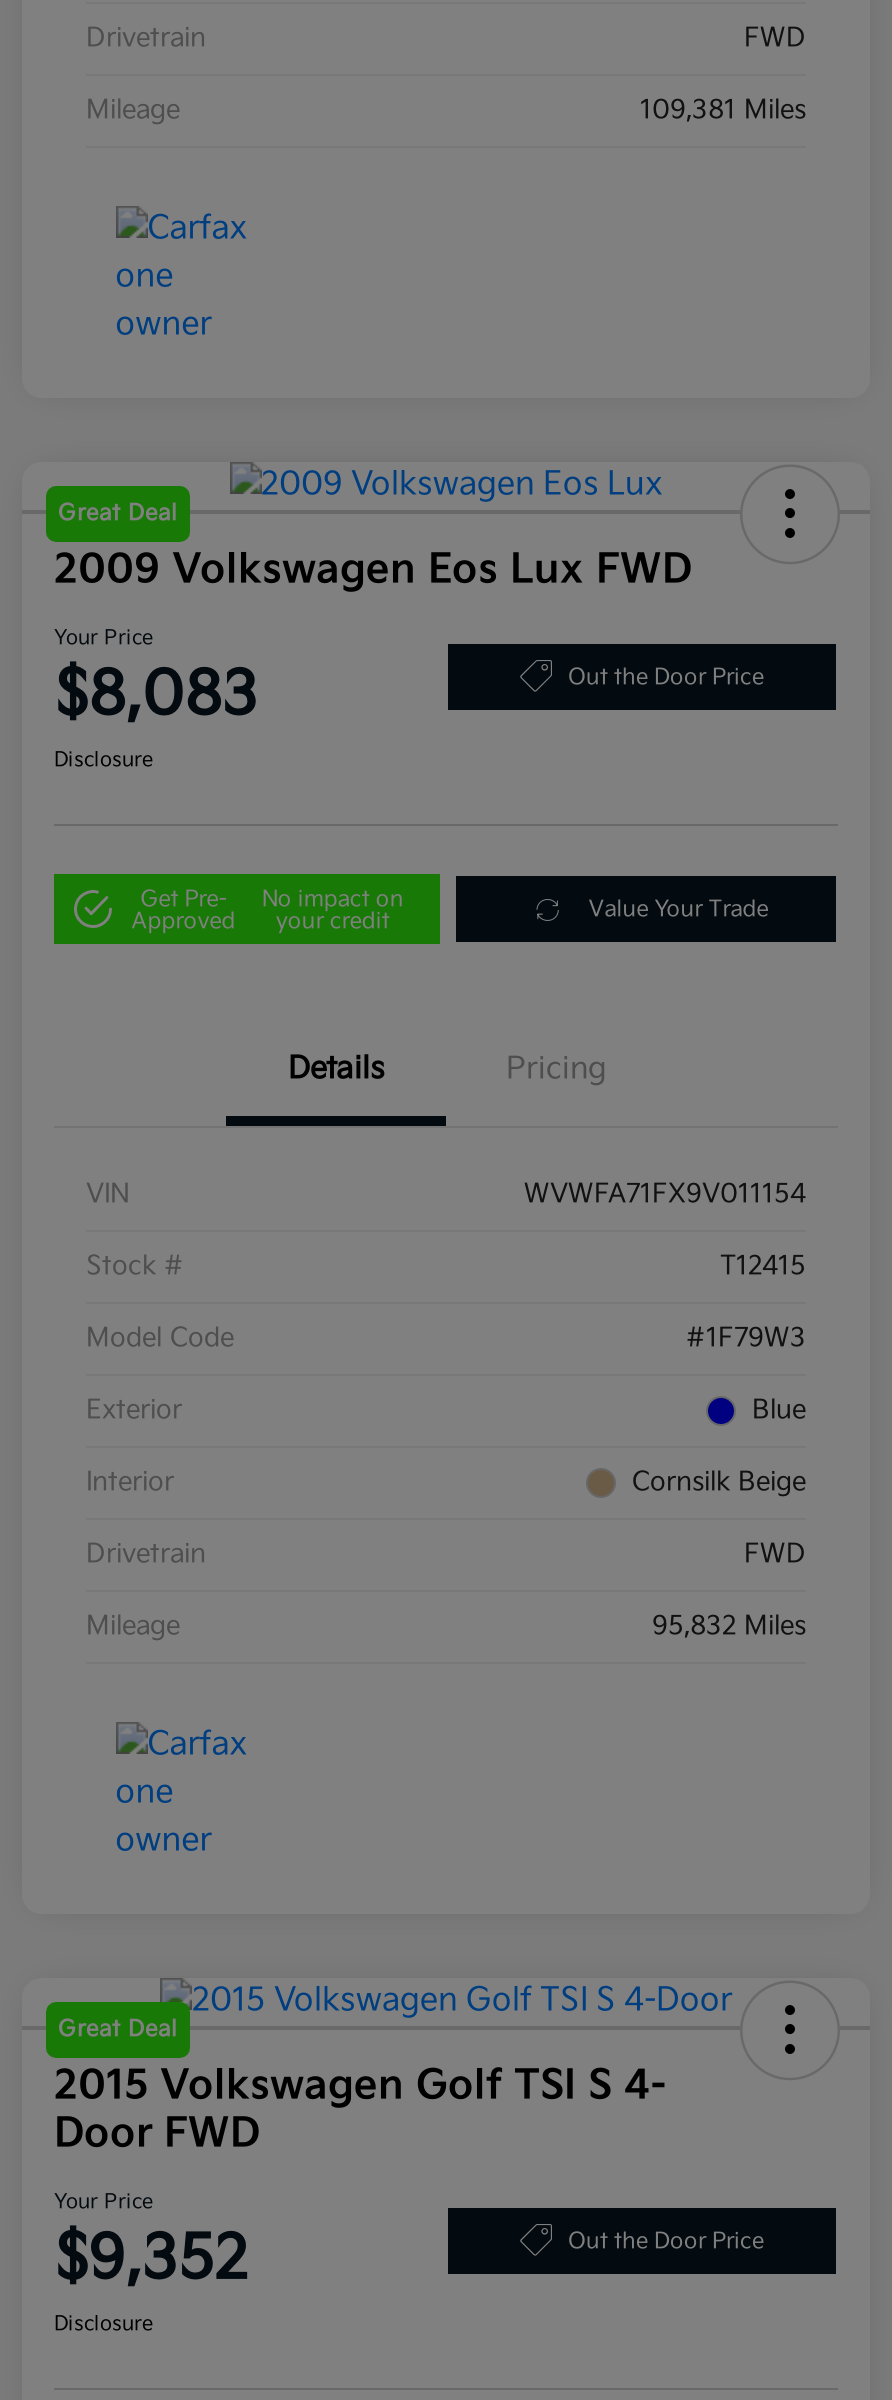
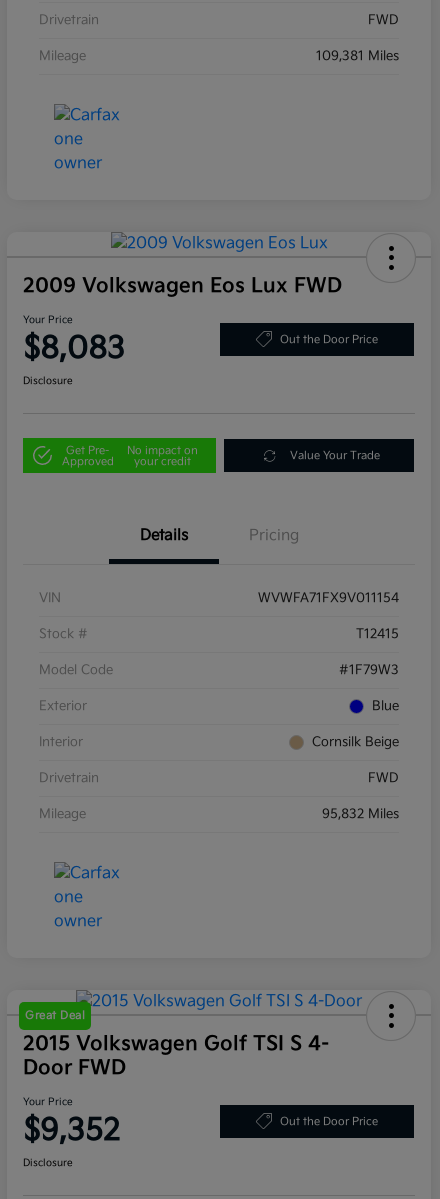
- Great Deal
